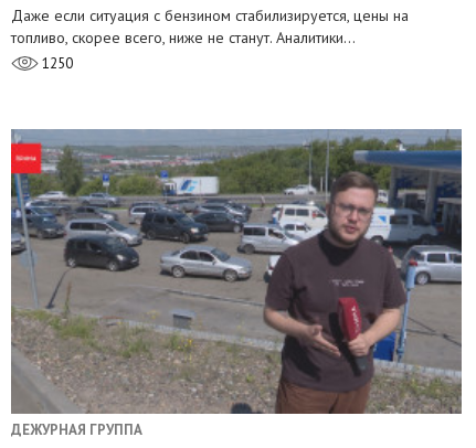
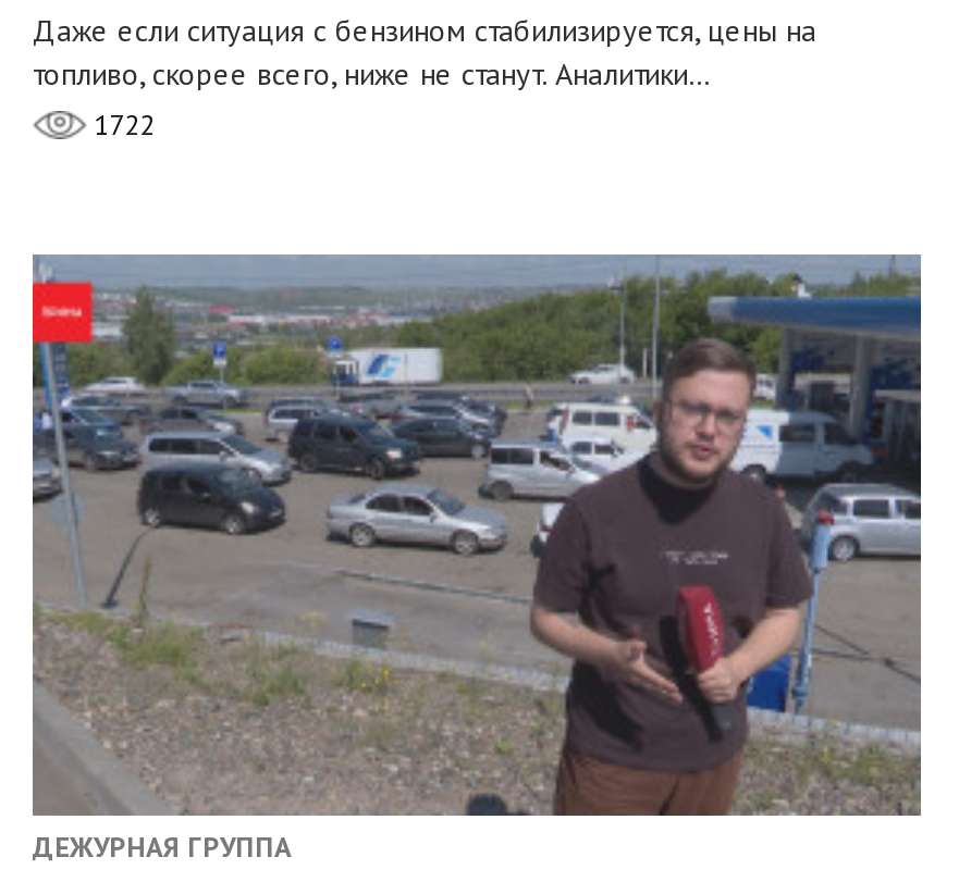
- 1250
+ 1722
